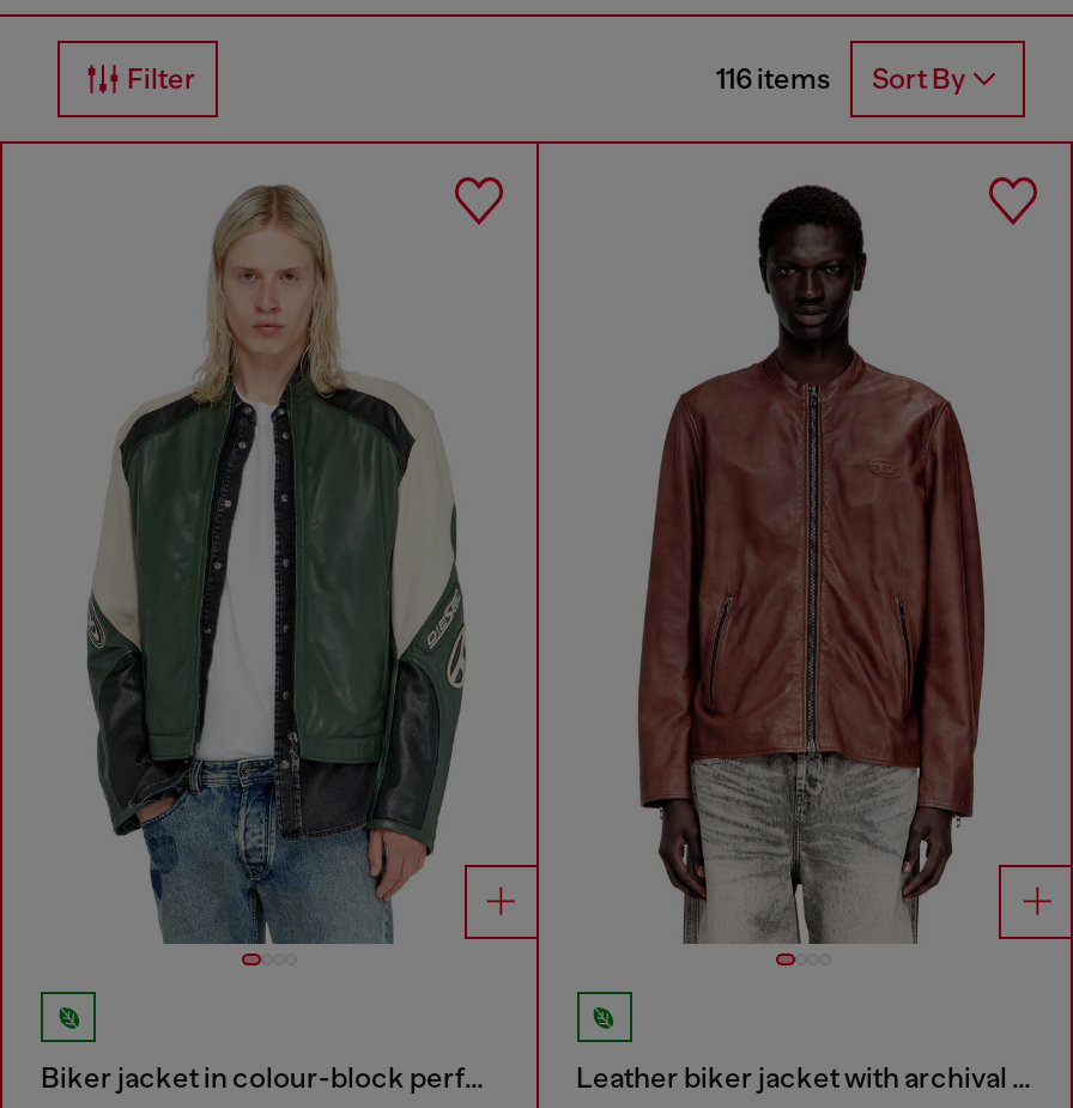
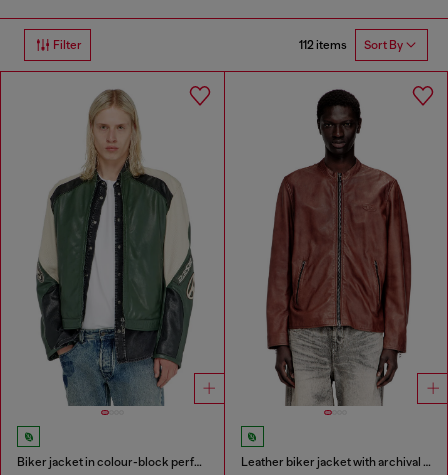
- 116 items Sort By
+ 112 items Sort By
